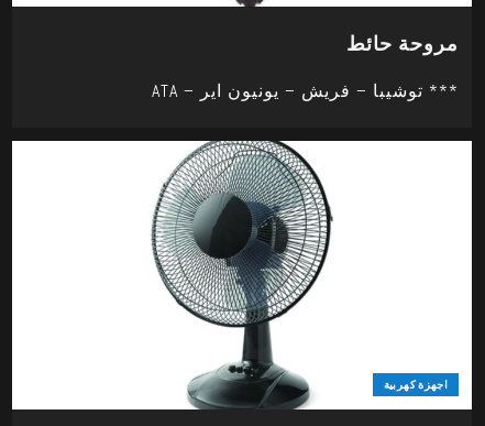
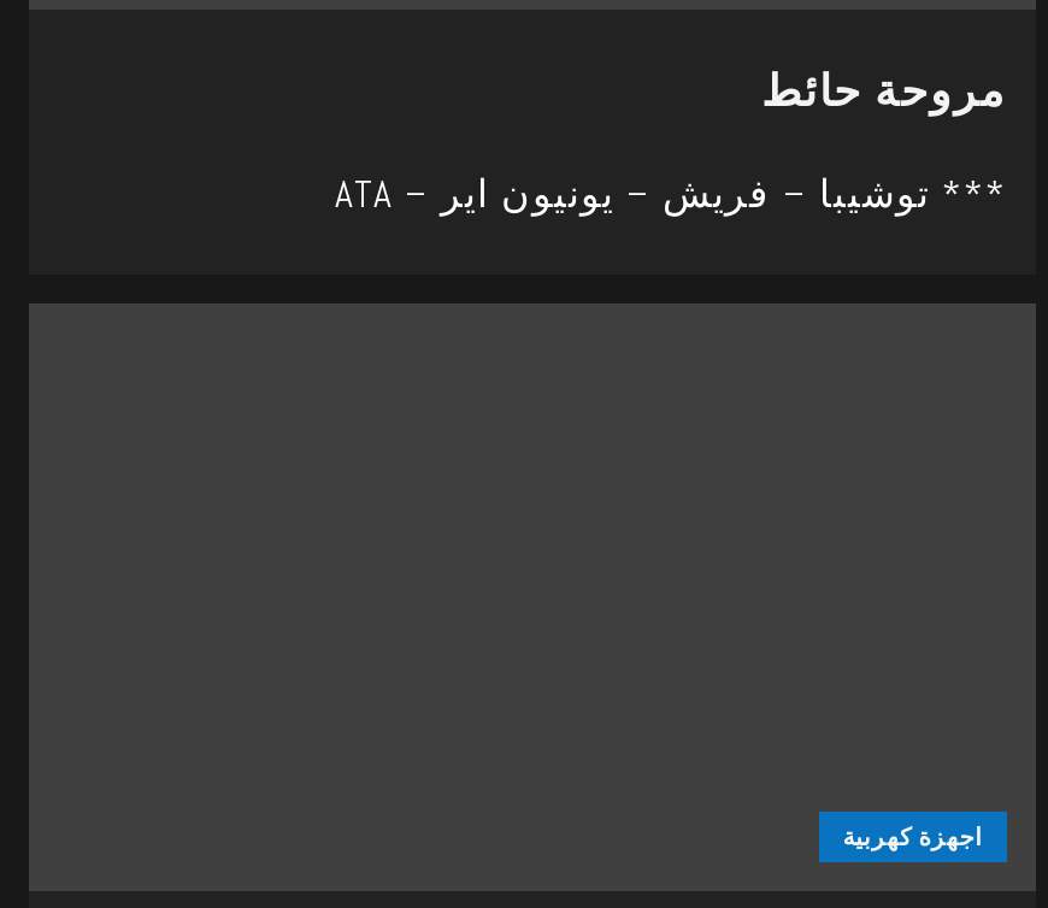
- [image]
